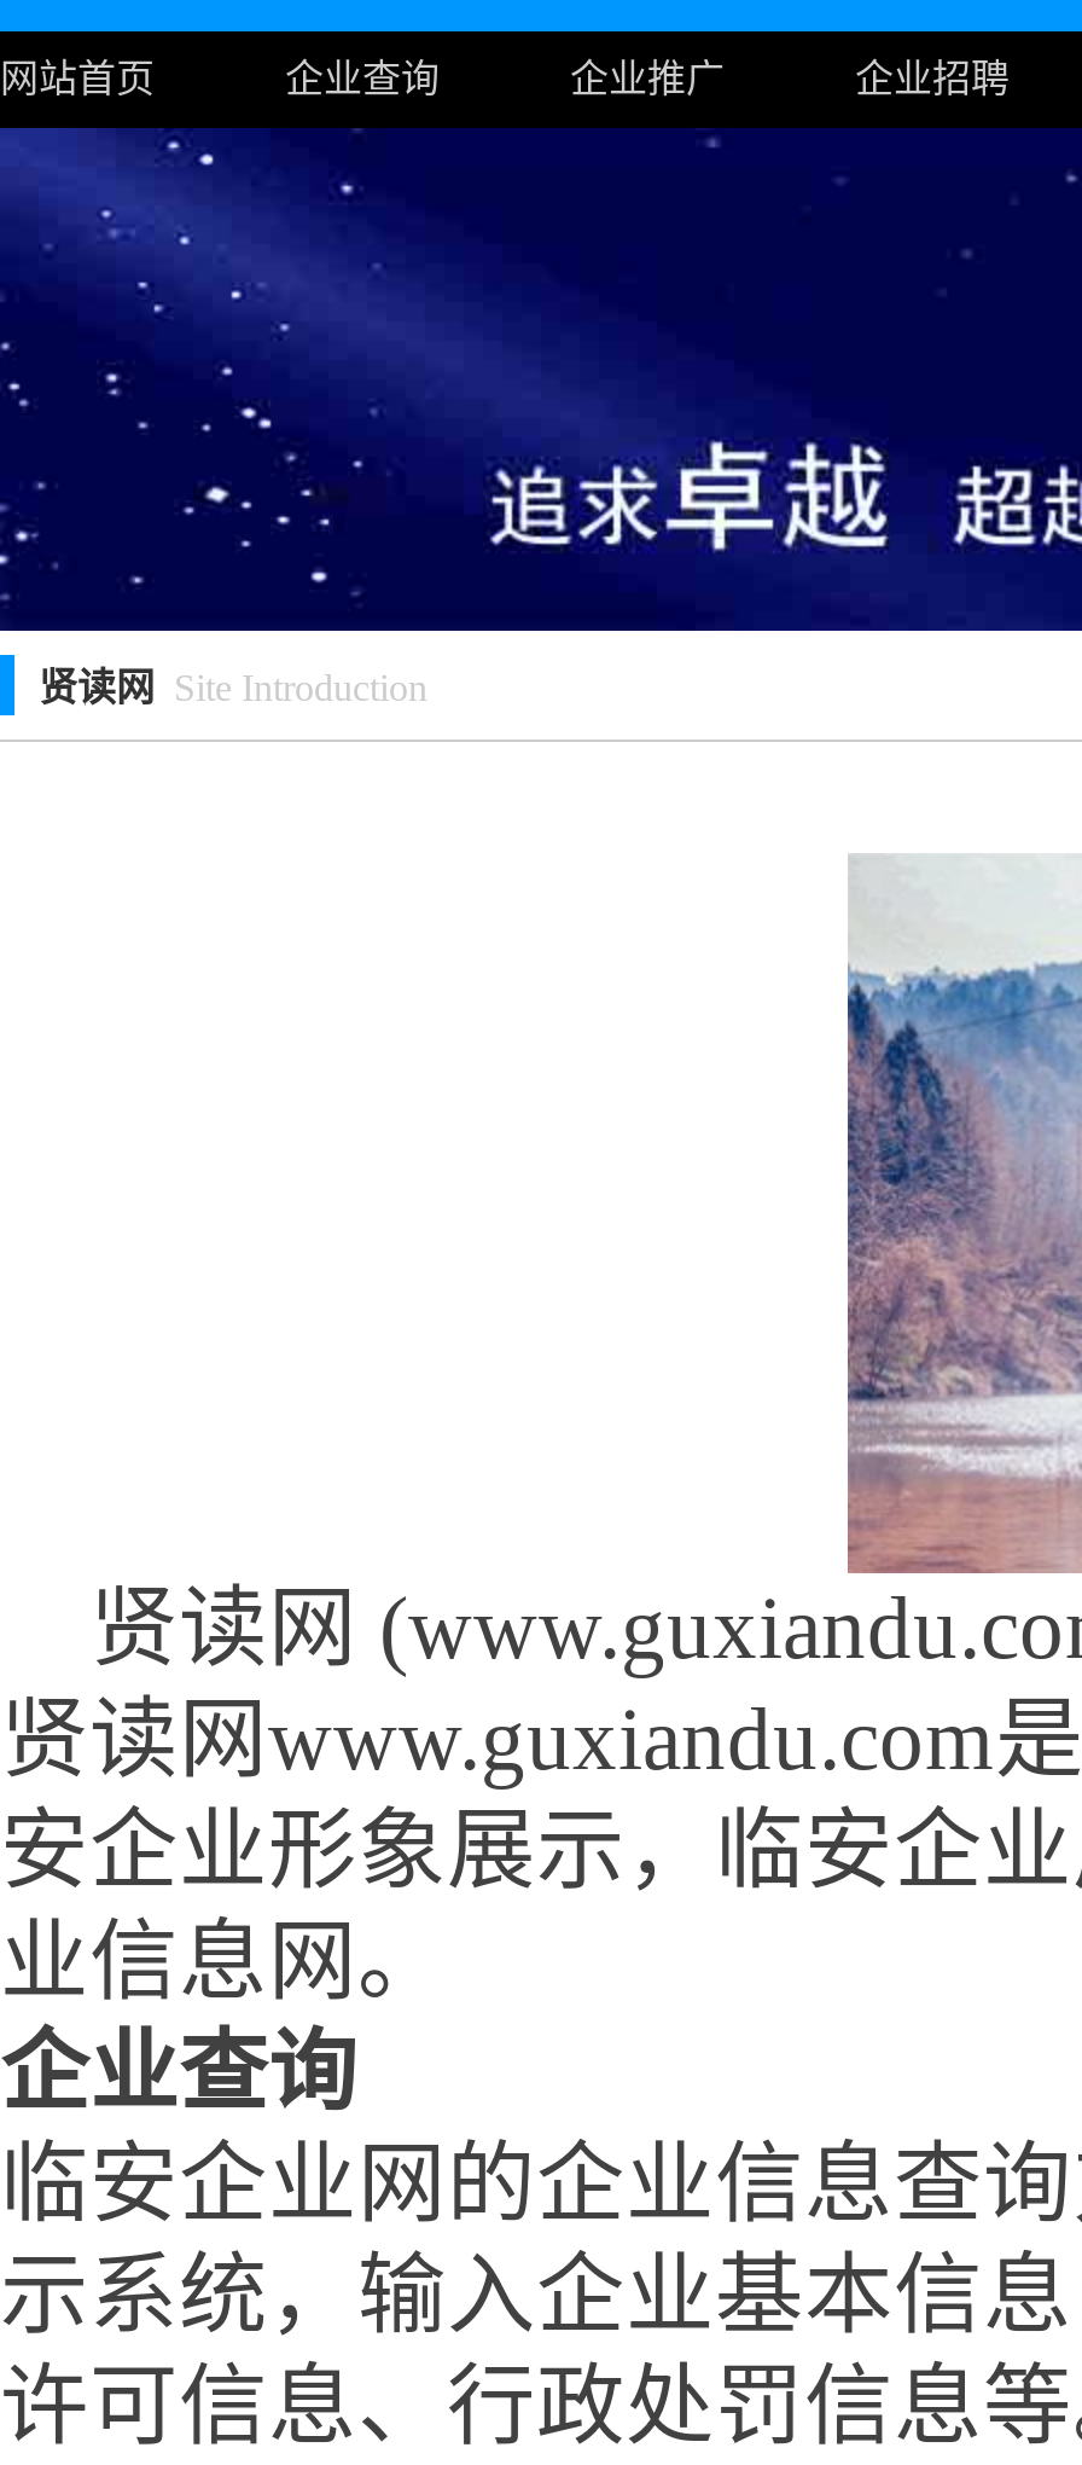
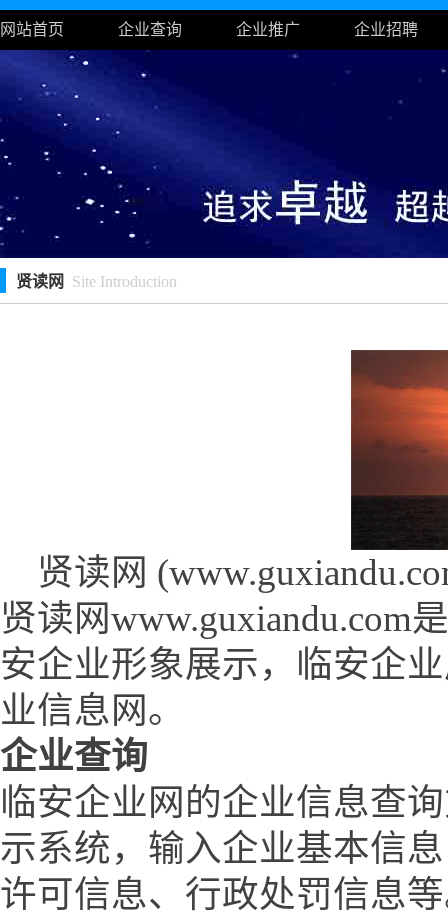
- [image]
+ [image]
